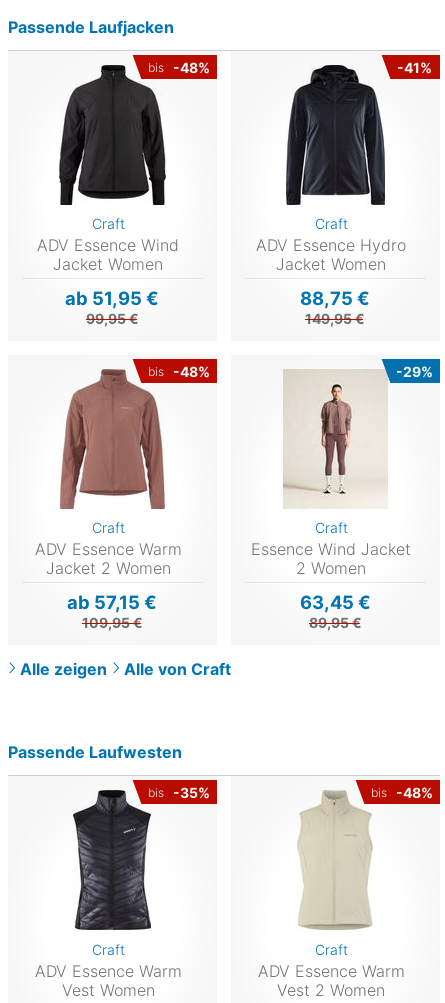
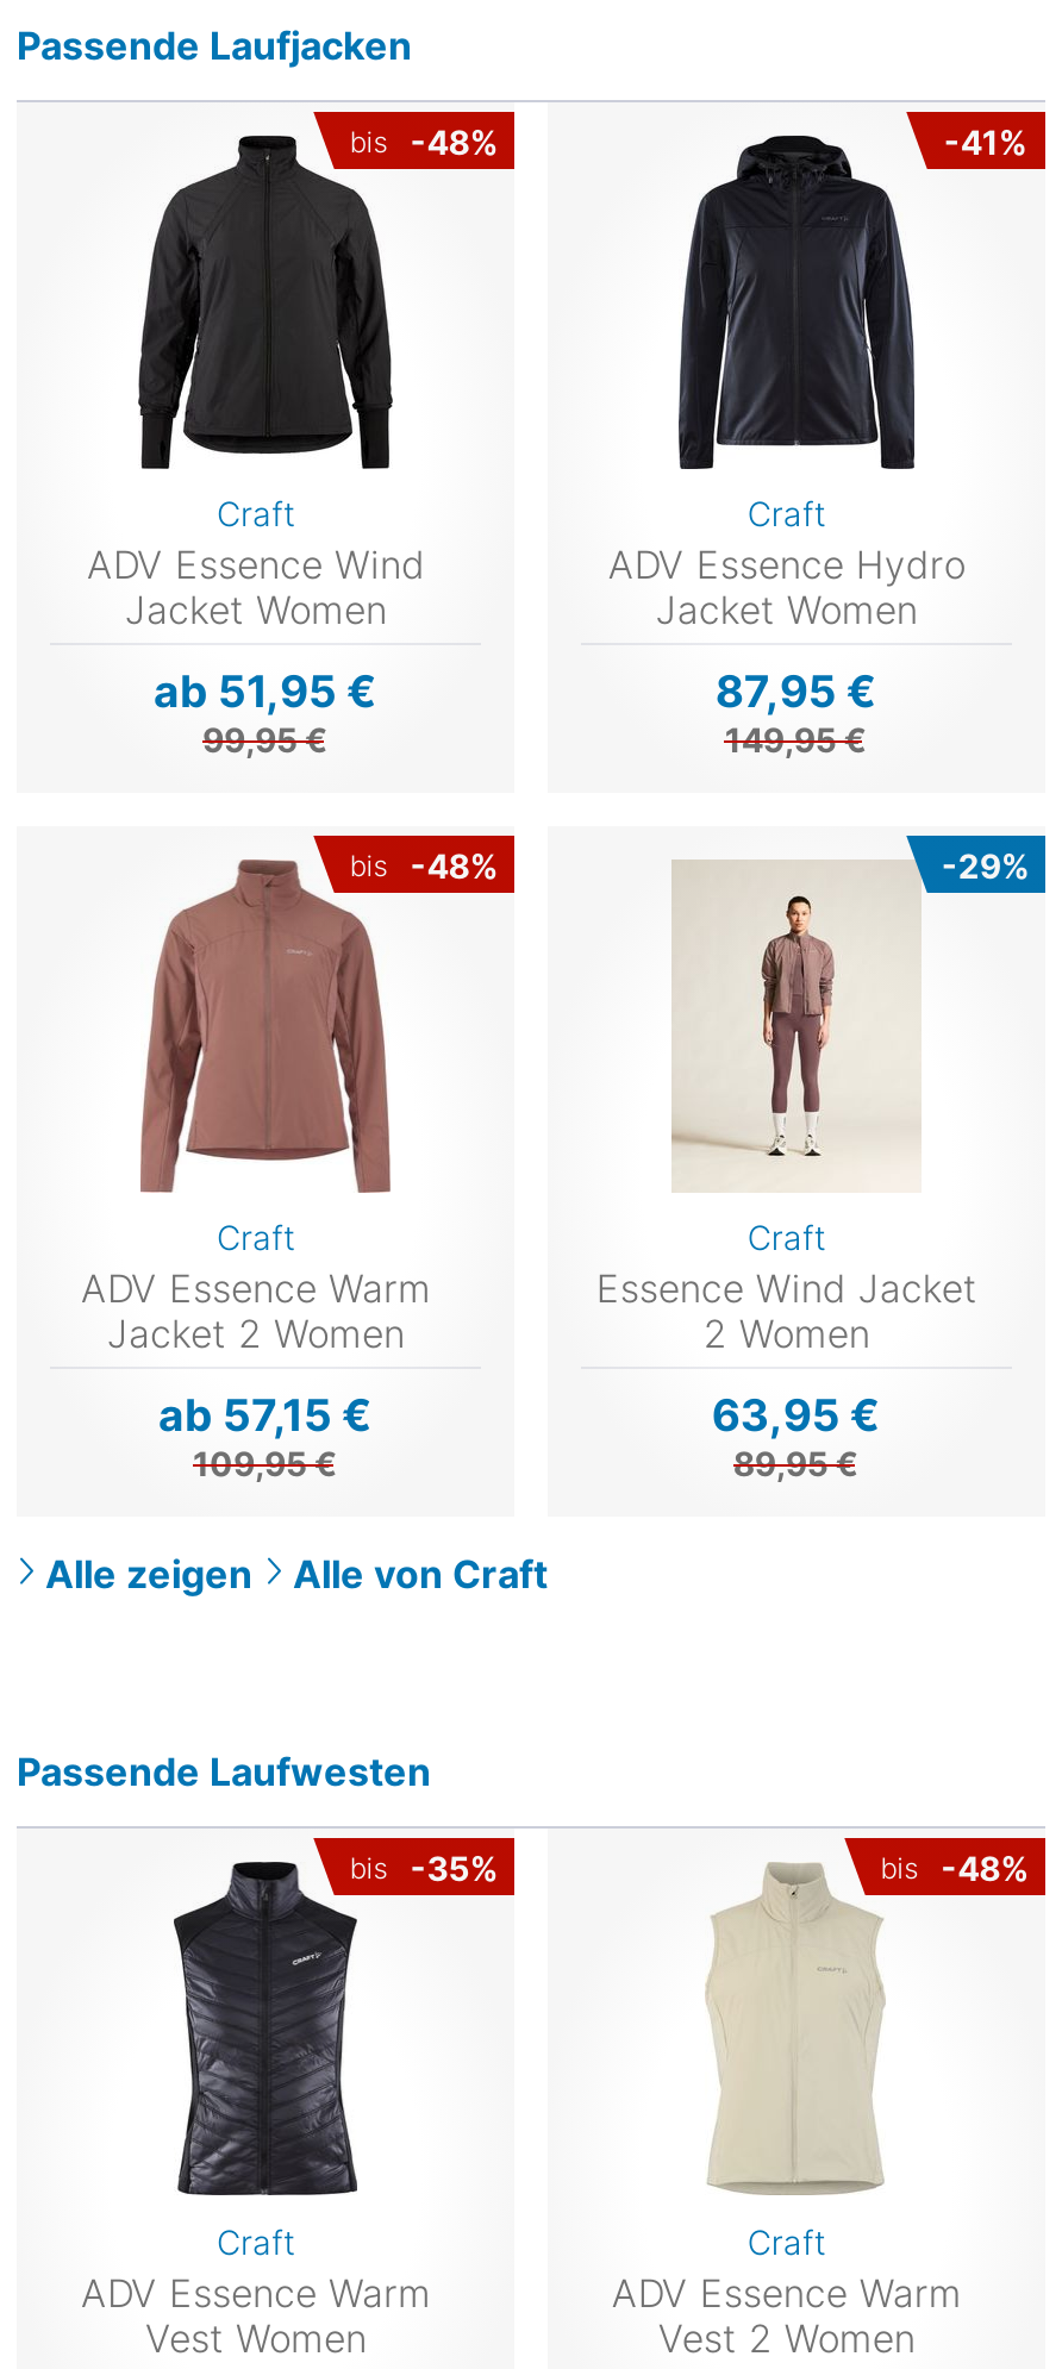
- 88,75 €
+ 87,95 €

- 63,45 €
+ 63,95 €
